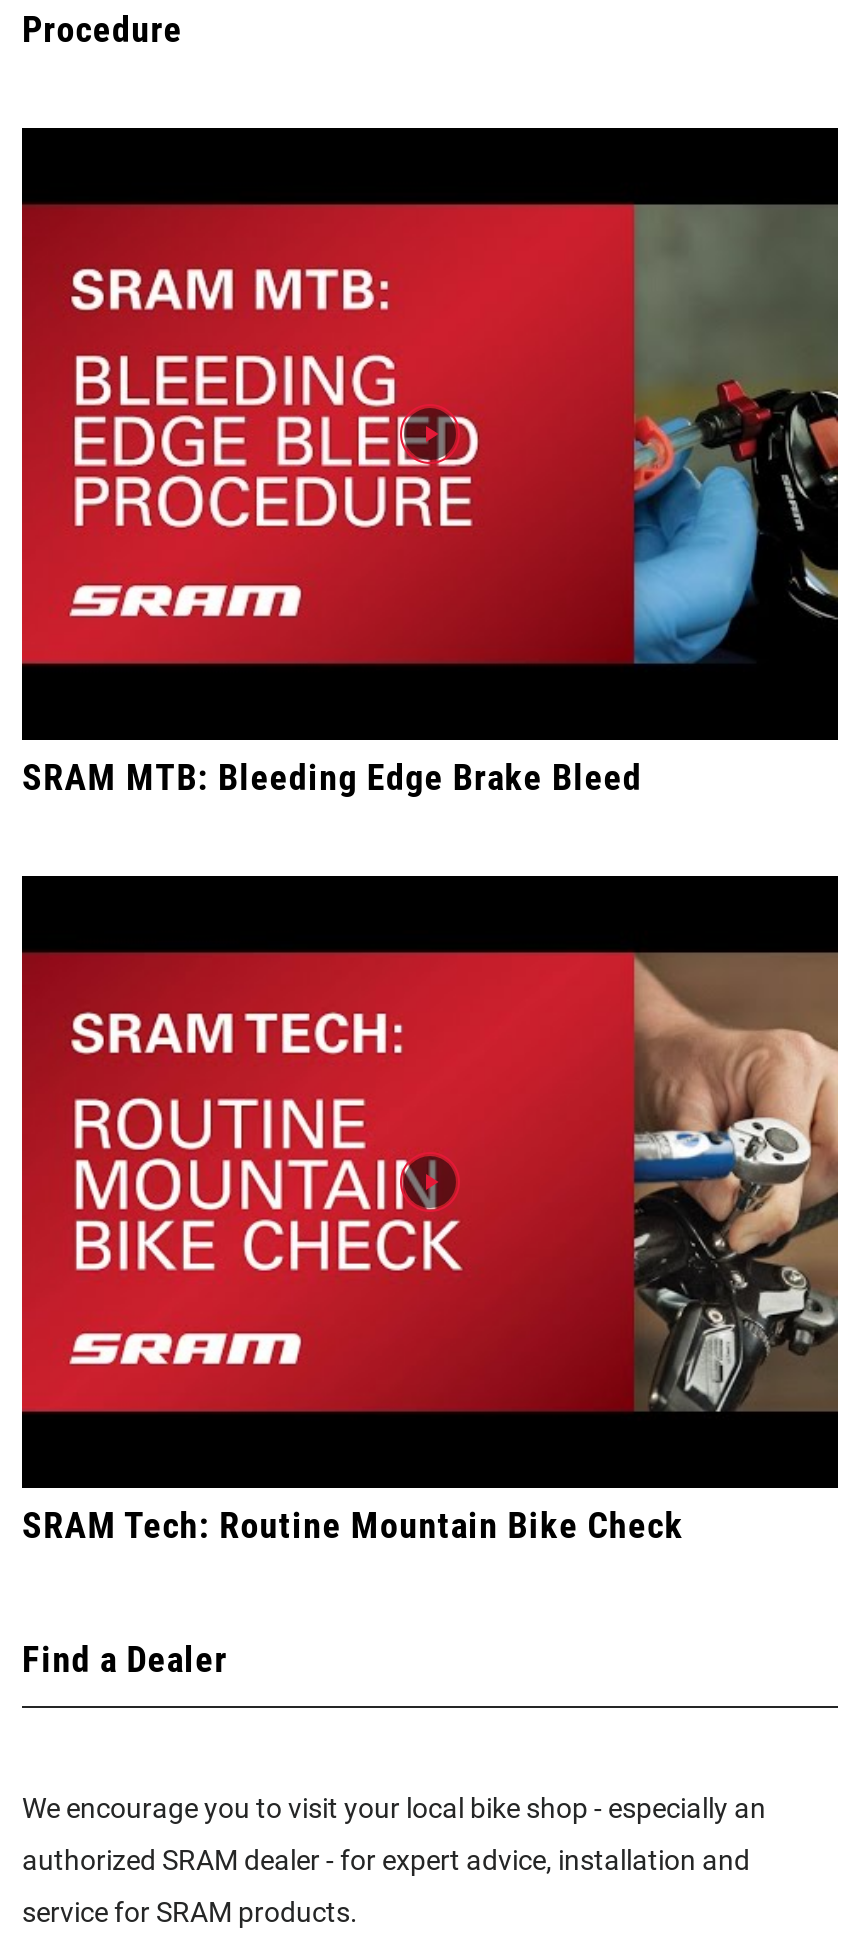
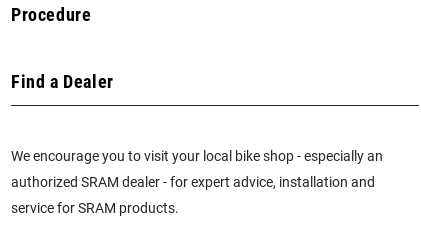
- [image]
- SRAM MTB: Bleeding Edge Brake Bleed

- [image]
- SRAM Tech: Routine Mountain Bike Check
